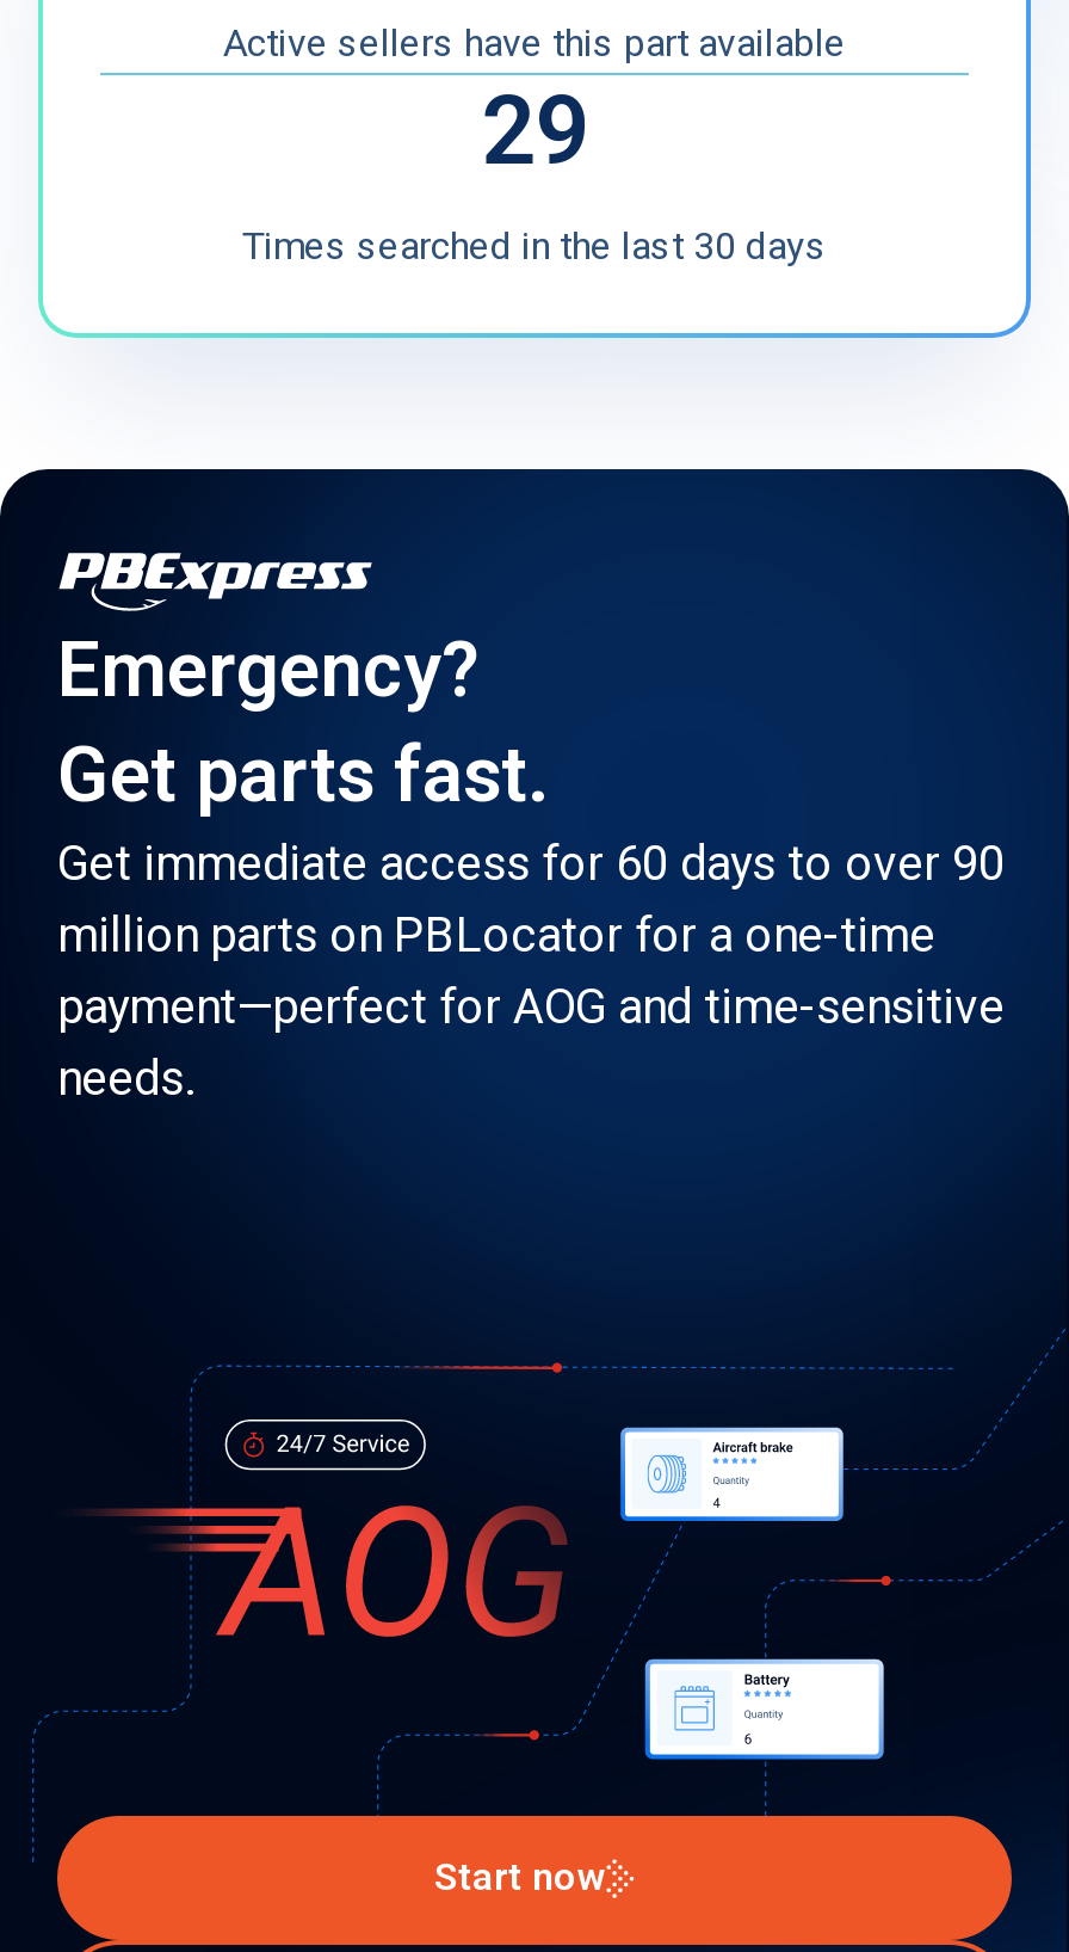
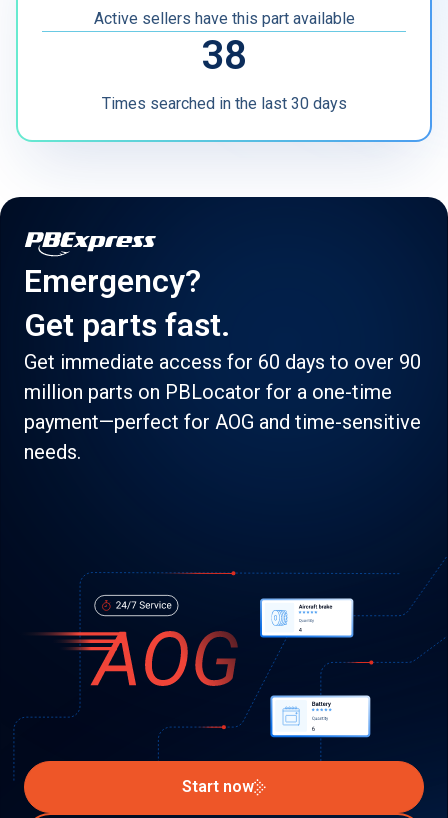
- 29
+ 38
